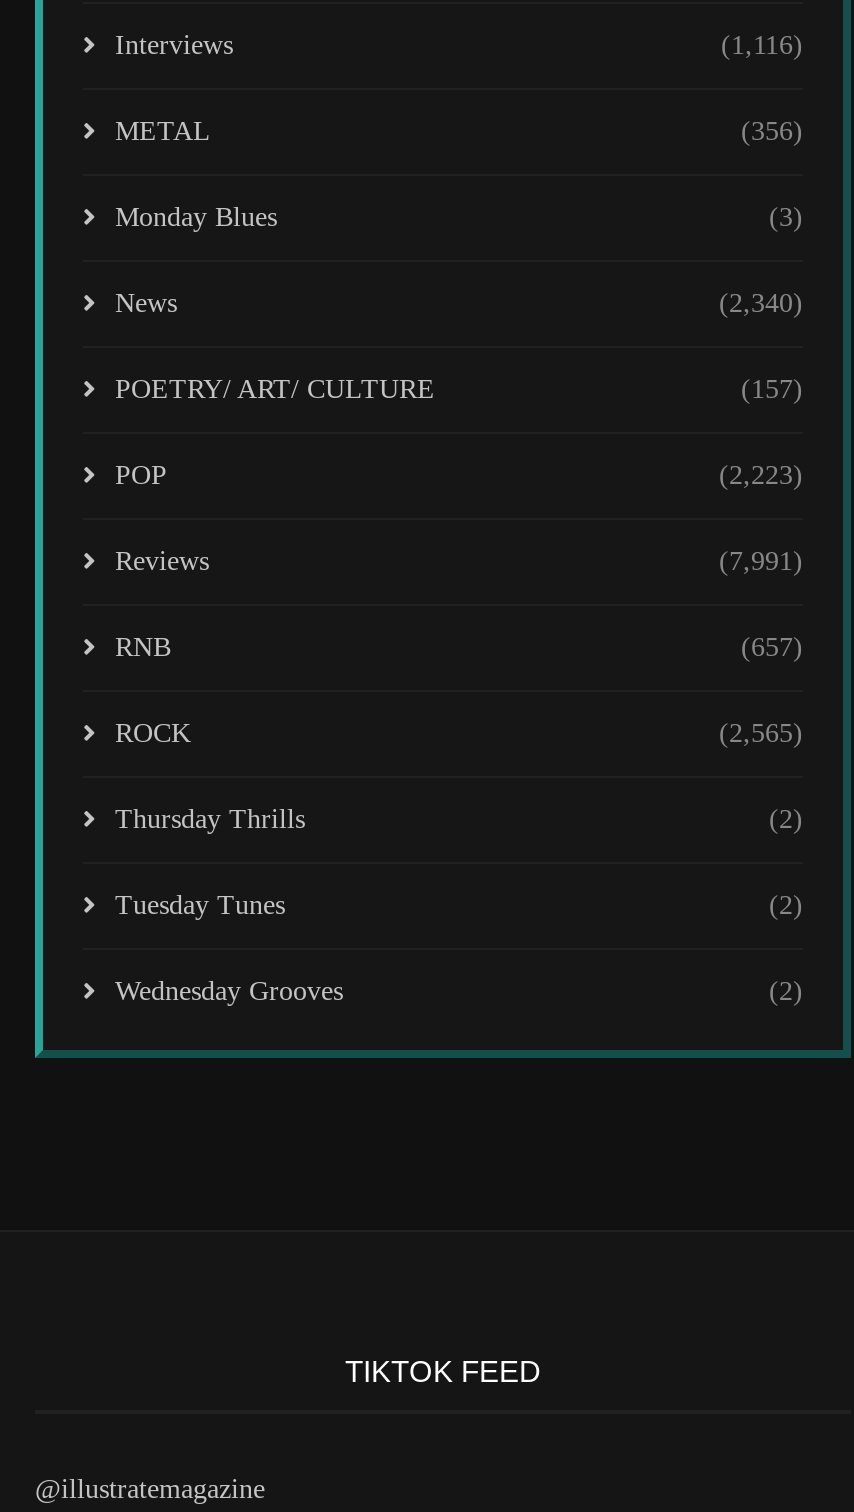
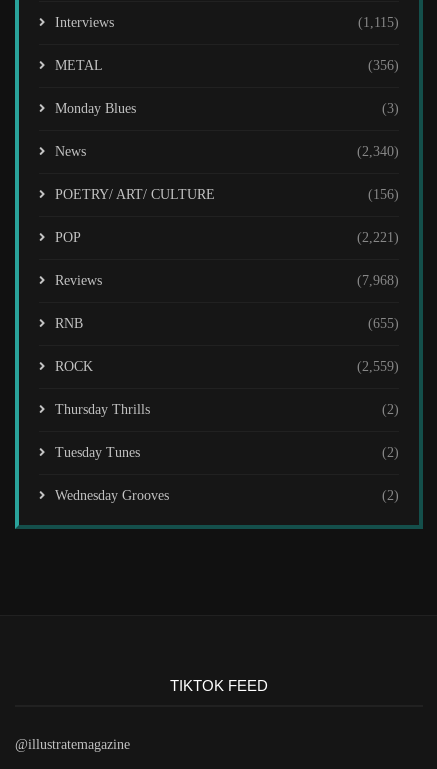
- (1,116)
+ (1,115)

- (157)
+ (156)

- (2,223)
+ (2,221)

- (7,991)
+ (7,968)

- (657)
+ (655)

- (2,565)
+ (2,559)
